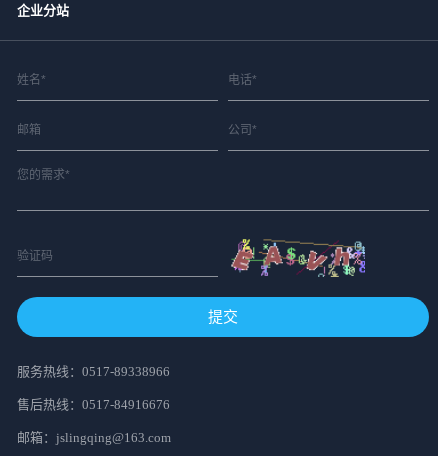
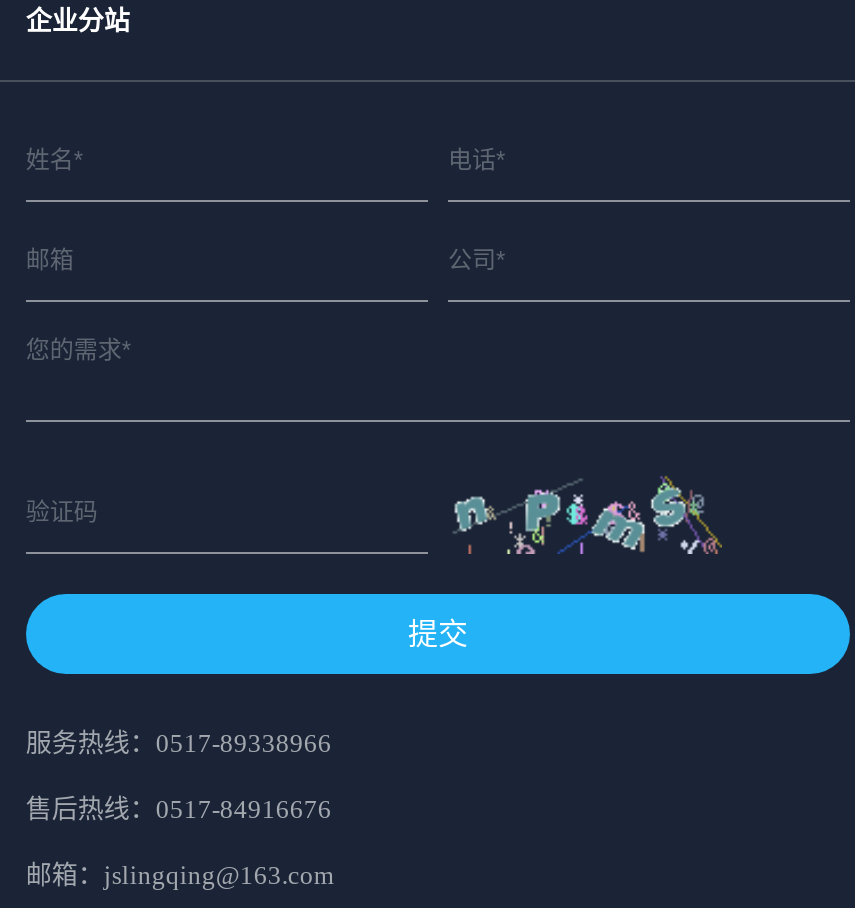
- [image]
+ [image]
